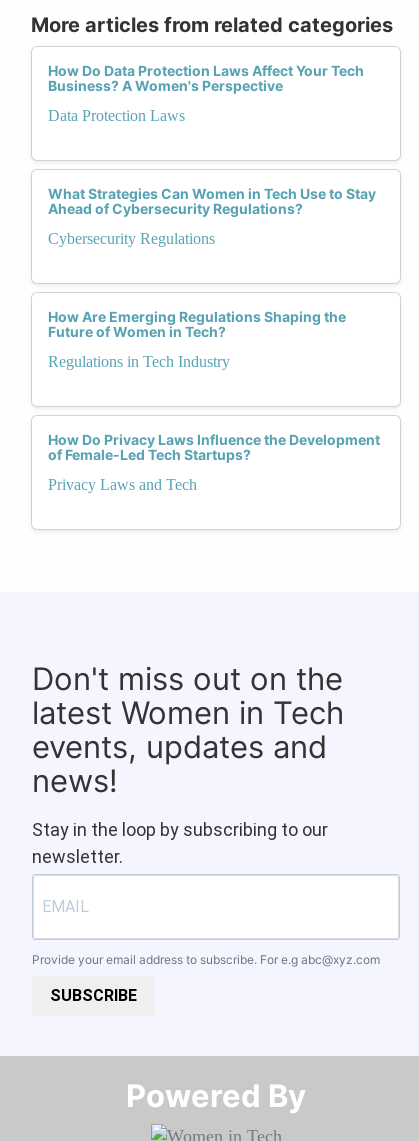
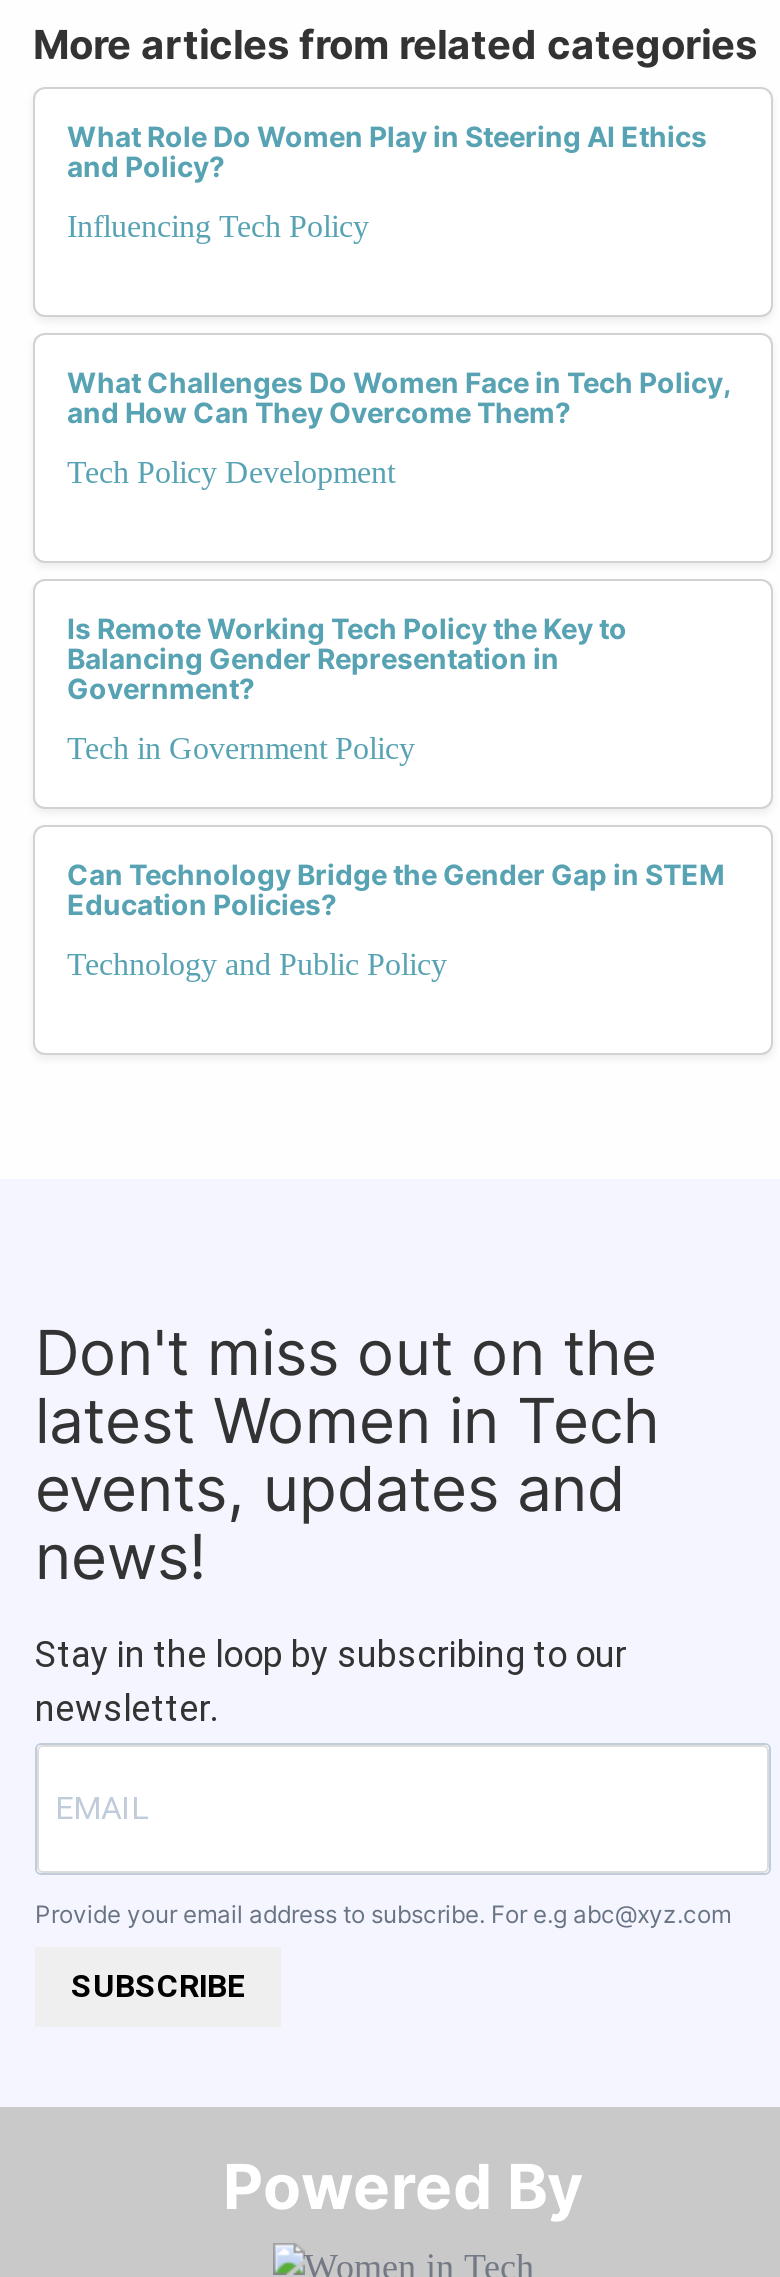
- How Do Data Protection Laws Affect Your Tech
- Business? A Women's Perspective
+ What Role Do Women Play in Steering AI Ethics
+ and Policy?

- Data Protection Laws
+ Influencing Tech Policy

- What Strategies Can Women in Tech Use to Stay
- Ahead of Cybersecurity Regulations?
+ What Challenges Do Women Face in Tech Policy,
+ and How Can They Overcome Them?

- Cybersecurity Regulations
+ Tech Policy Development

- How Are Emerging Regulations Shaping the
- Future of Women in Tech?
+ Is Remote Working Tech Policy the Key to
+ Balancing Gender Representation in
+ Government?

- Regulations in Tech Industry
+ Tech in Government Policy

- How Do Privacy Laws Influence the Development
- of Female-Led Tech Startups?
+ Can Technology Bridge the Gender Gap in STEM
+ Education Policies?

- Privacy Laws and Tech
+ Technology and Public Policy
